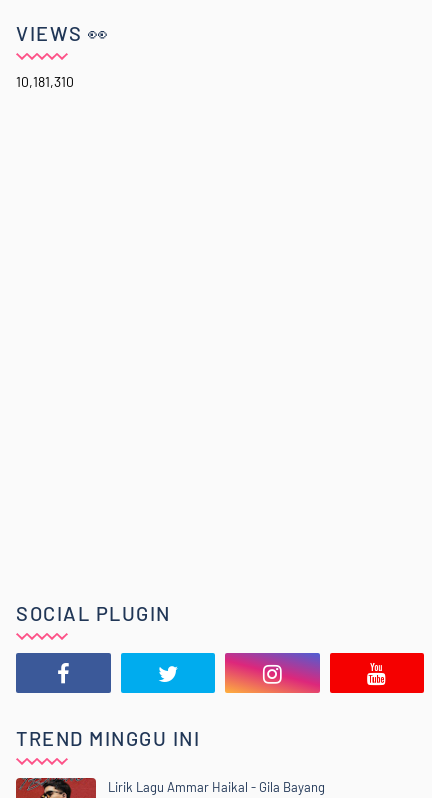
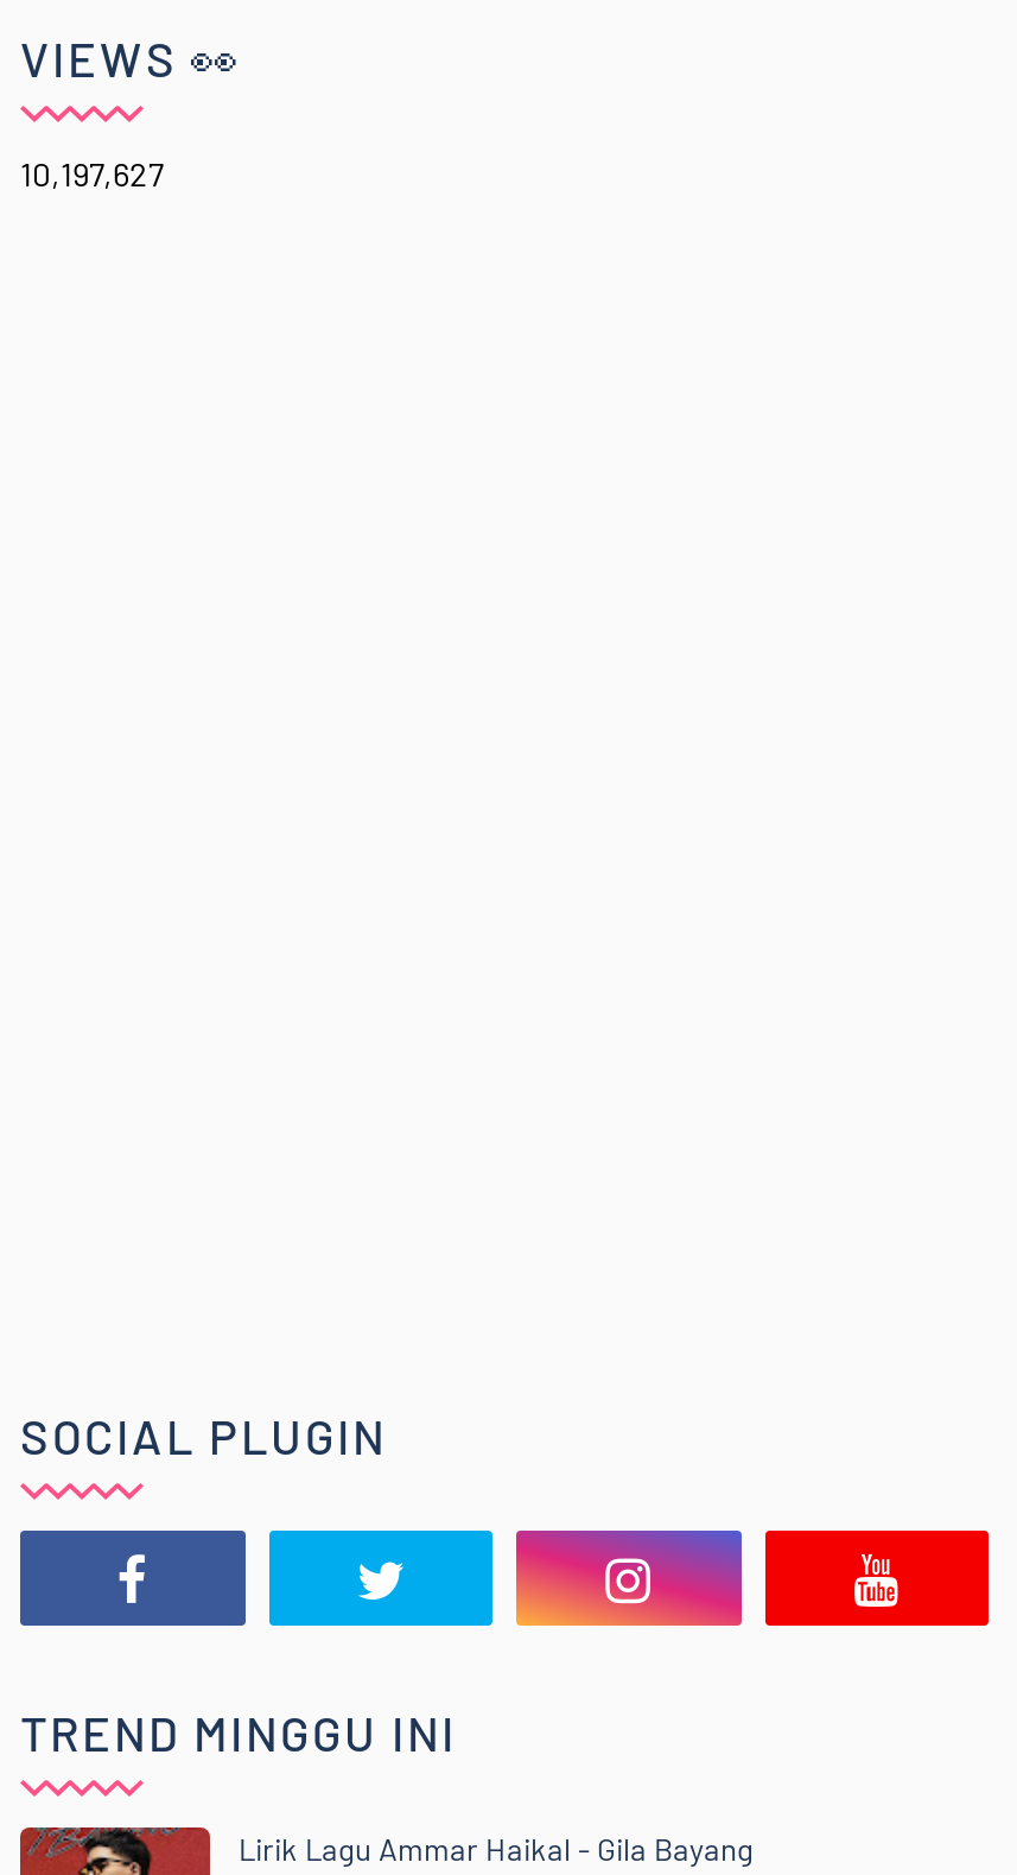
- 10,181,310
+ 10,197,627
